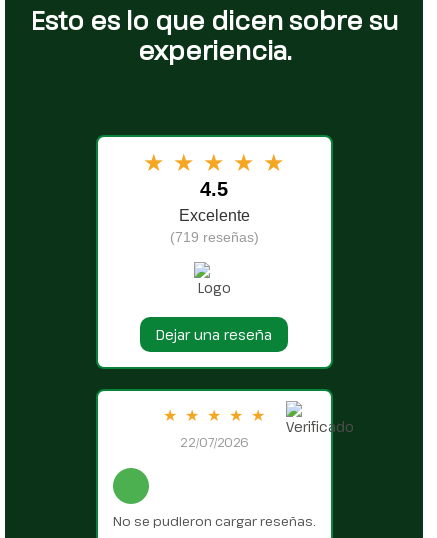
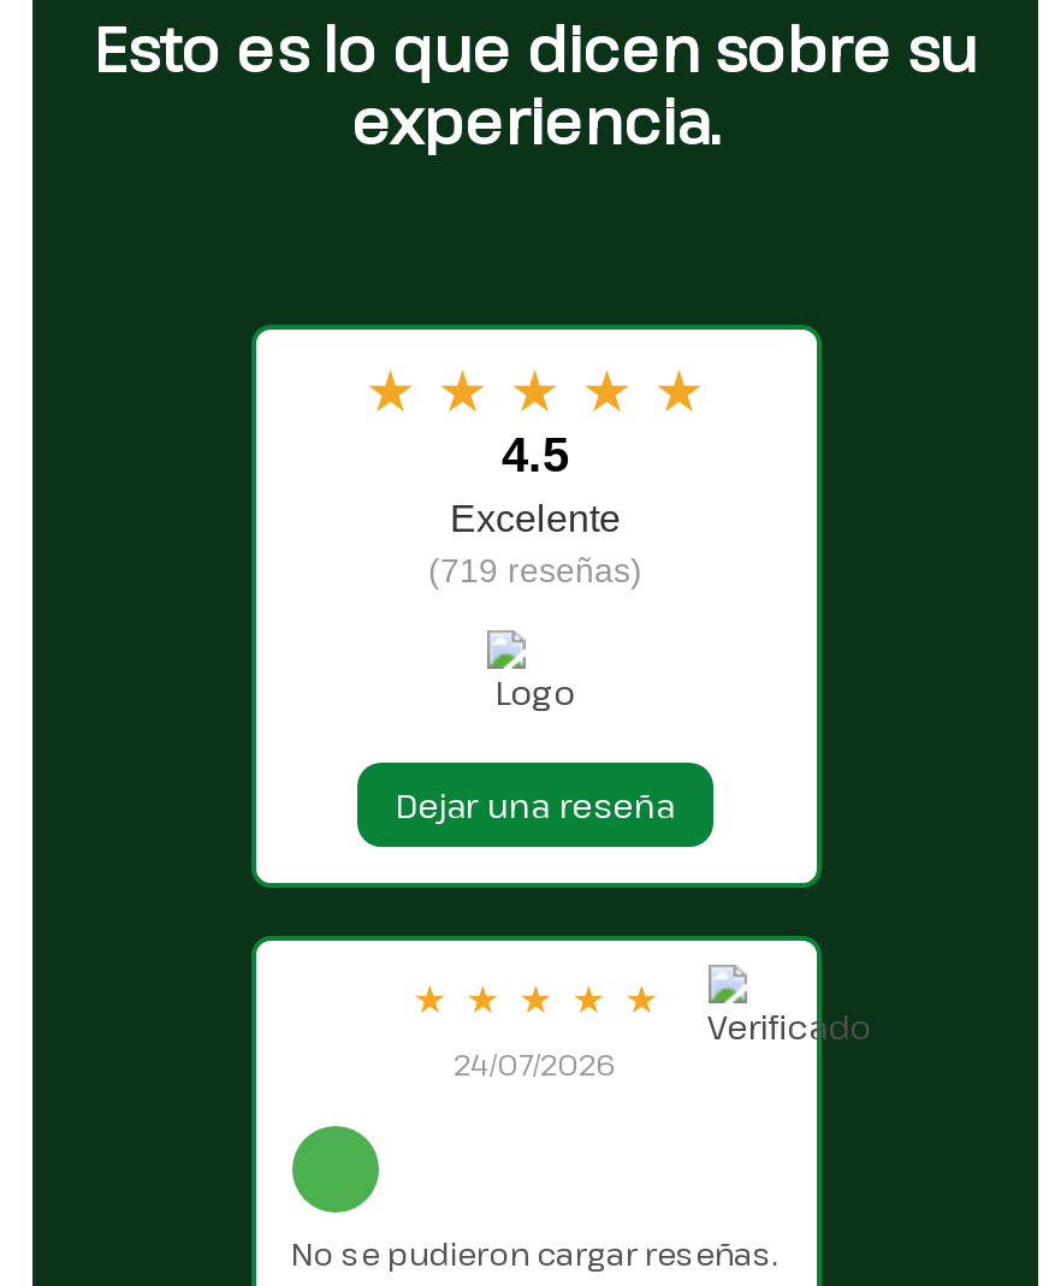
- 22/07/2026
+ 24/07/2026
